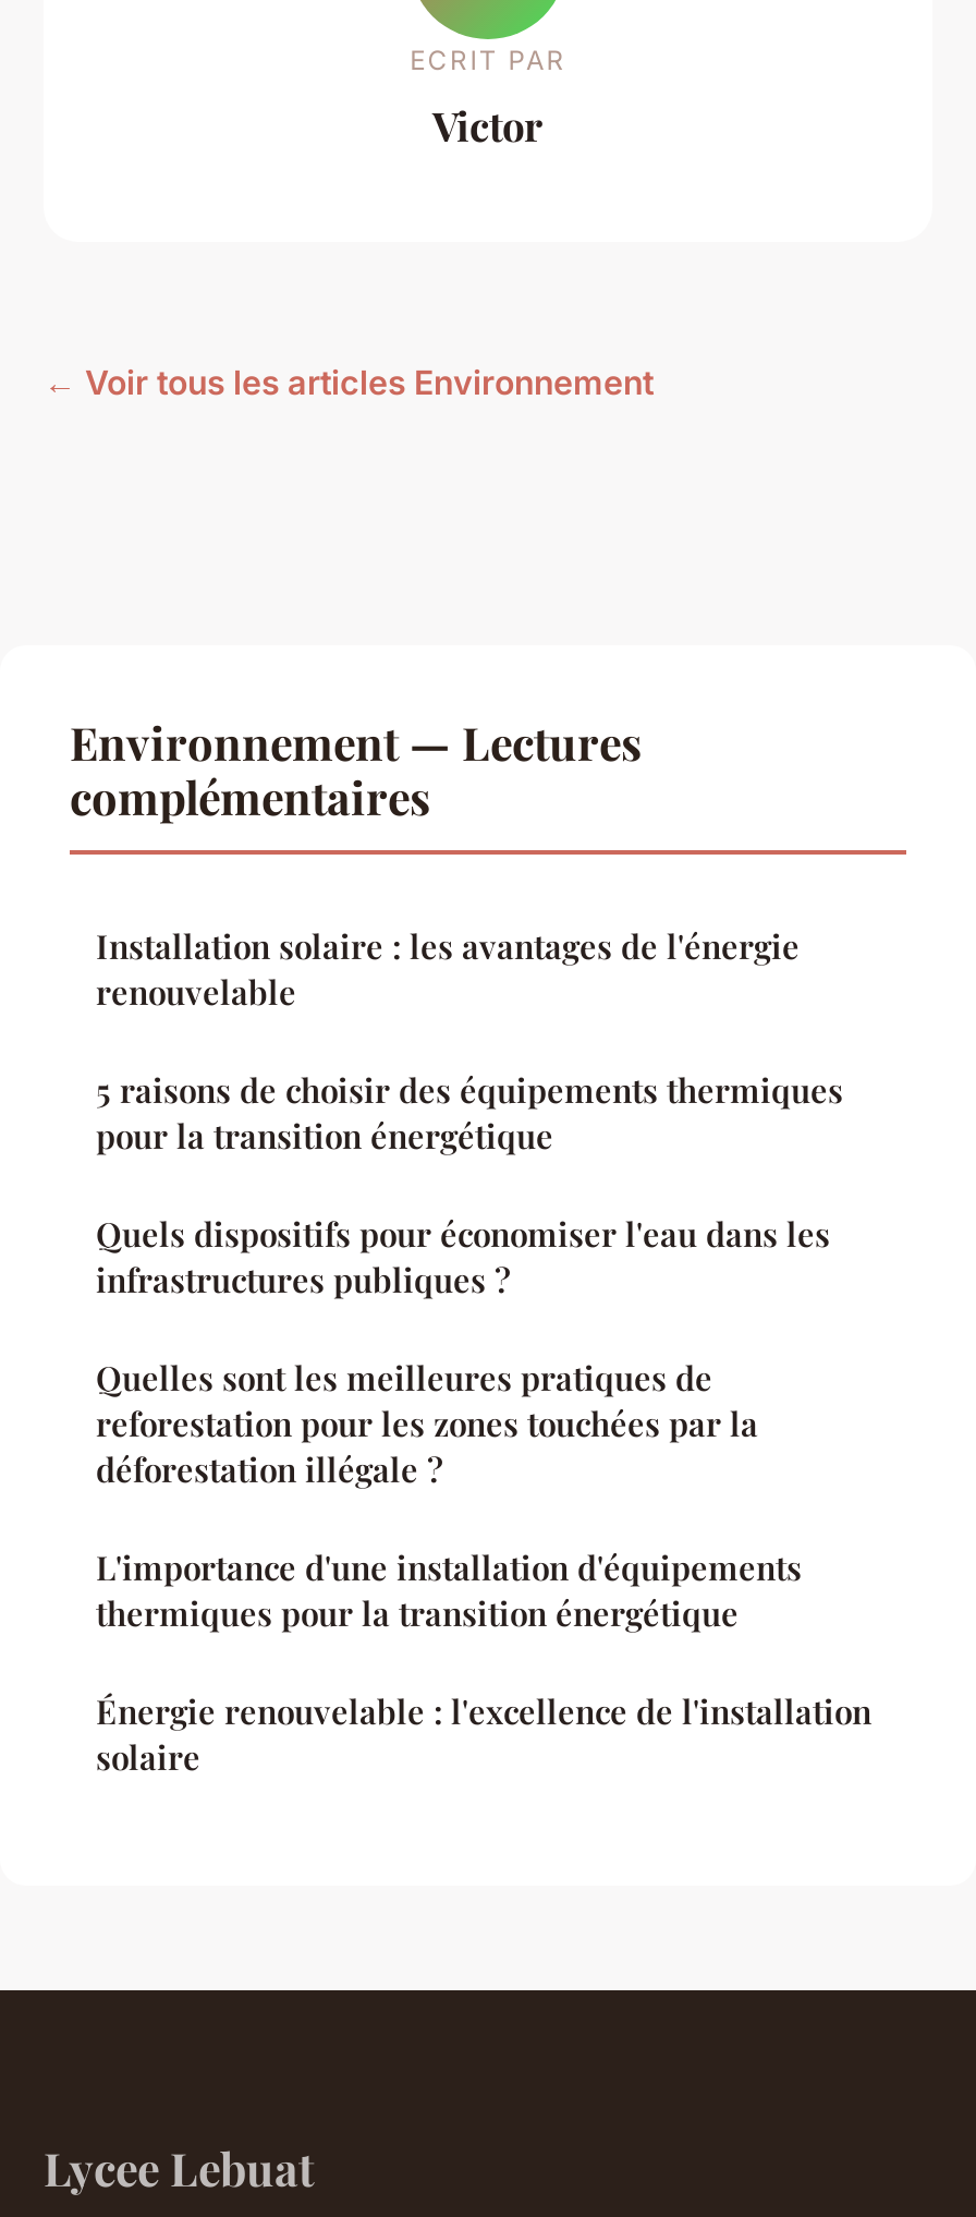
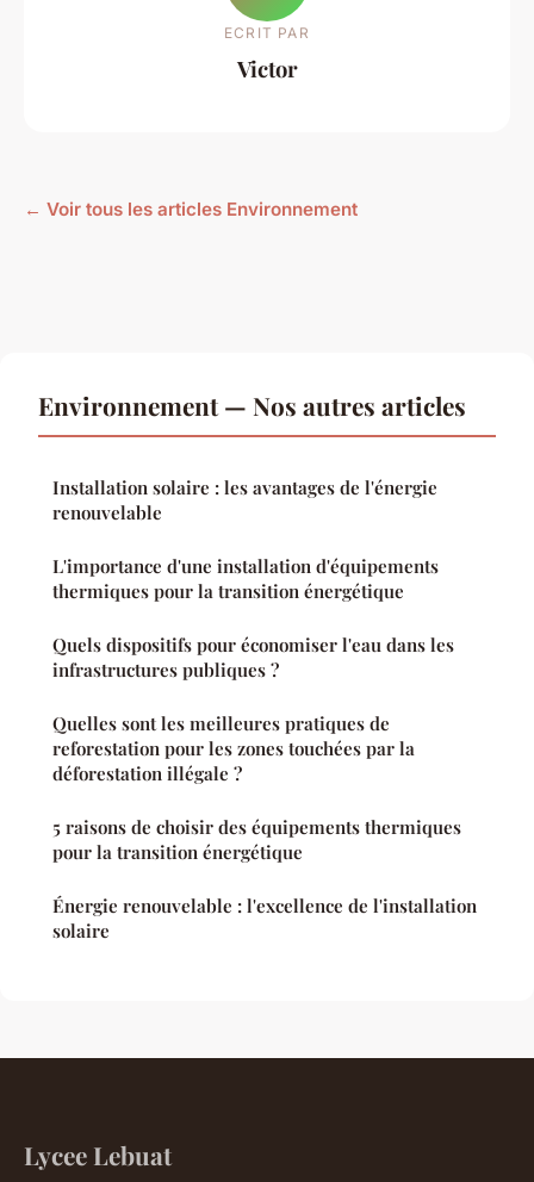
- Environnement — Lectures
- complémentaires
+ Environnement — Nos autres articles

moved down: 5 raisons de choisir des équipements thermiques | pour la transition énergétique

moved up: L'importance d'une installation d'équipements | thermiques pour la transition énergétique
